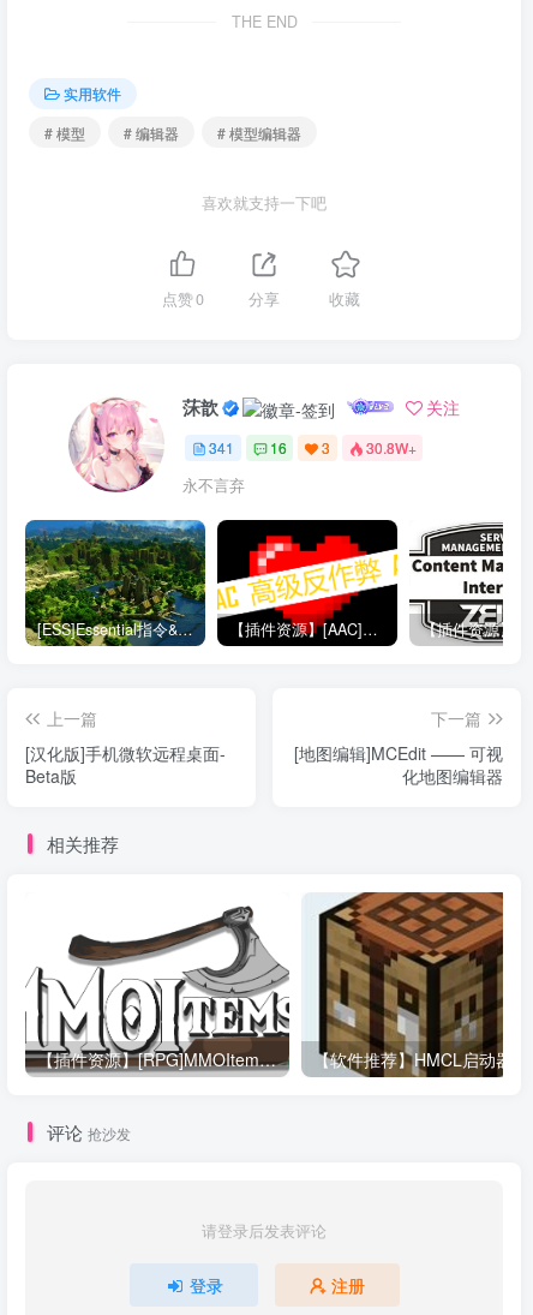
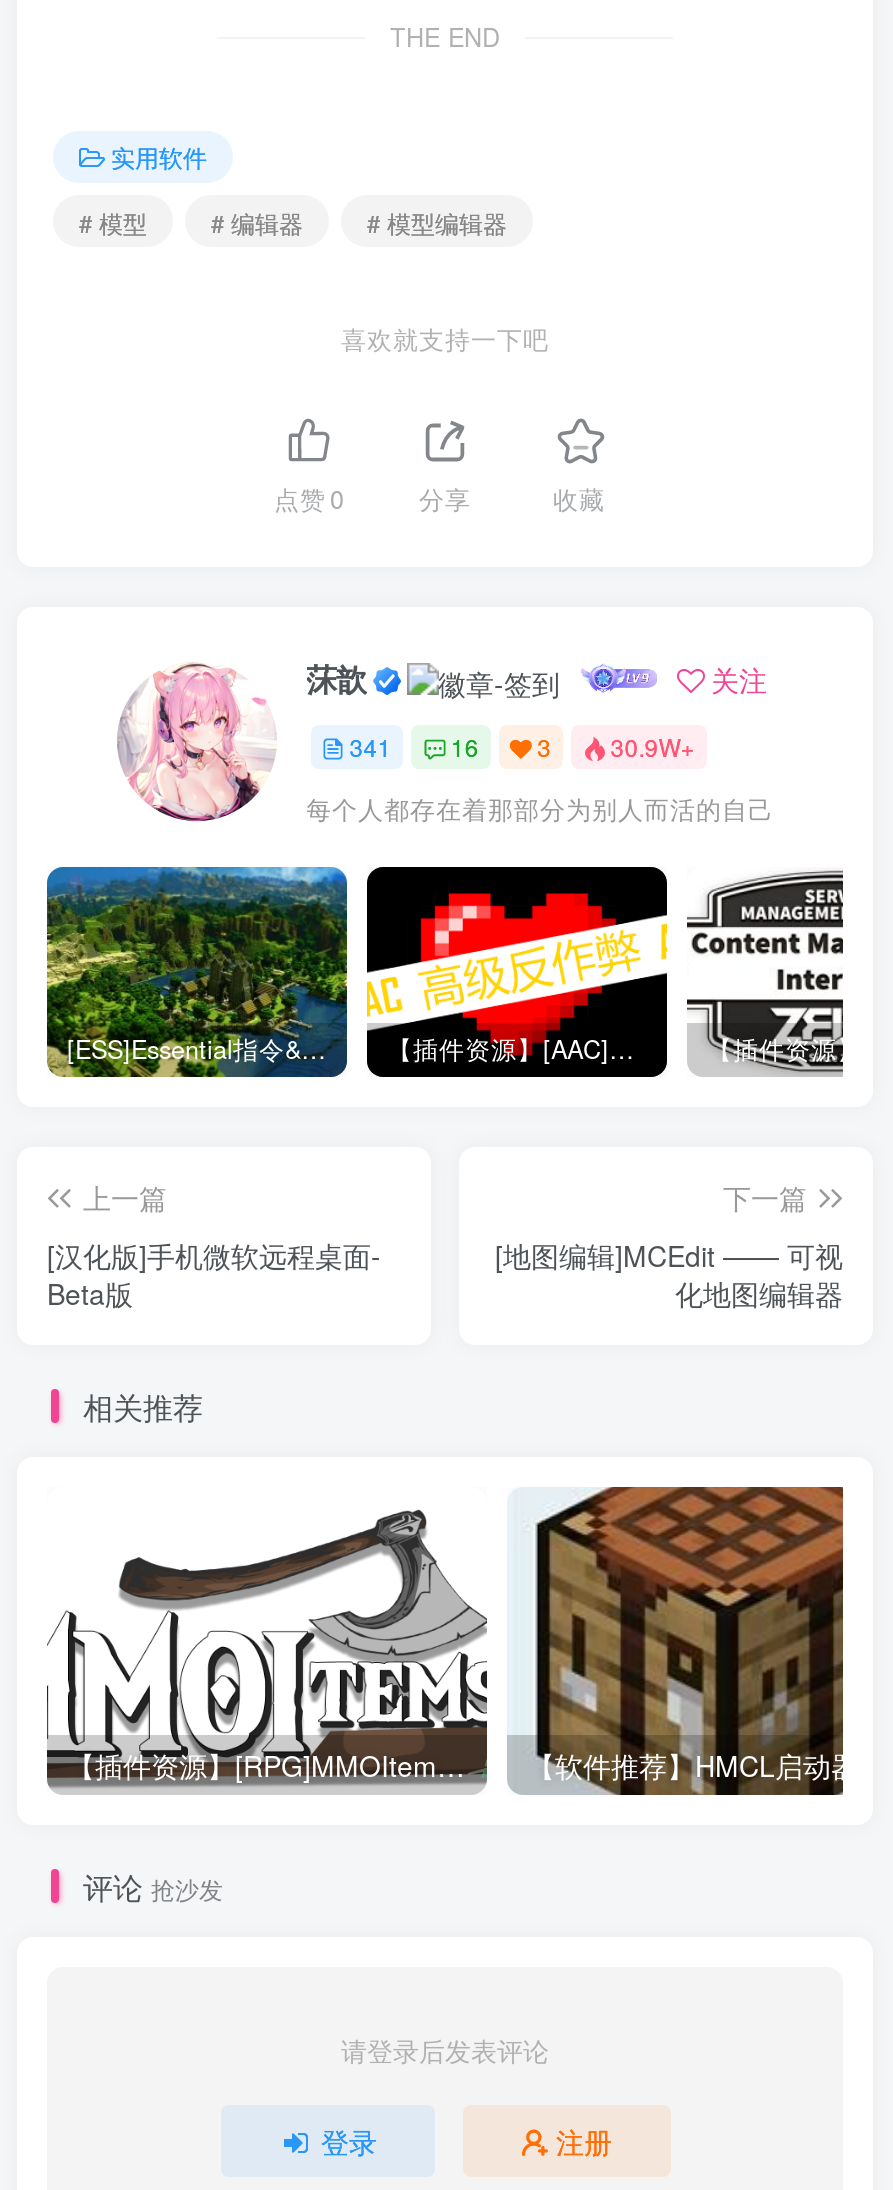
- 341 16 3 30.8W+
+ 341 16 3 30.9W+

- 永不言弃
+ 每个人都存在着那部分为别人而活的自己
